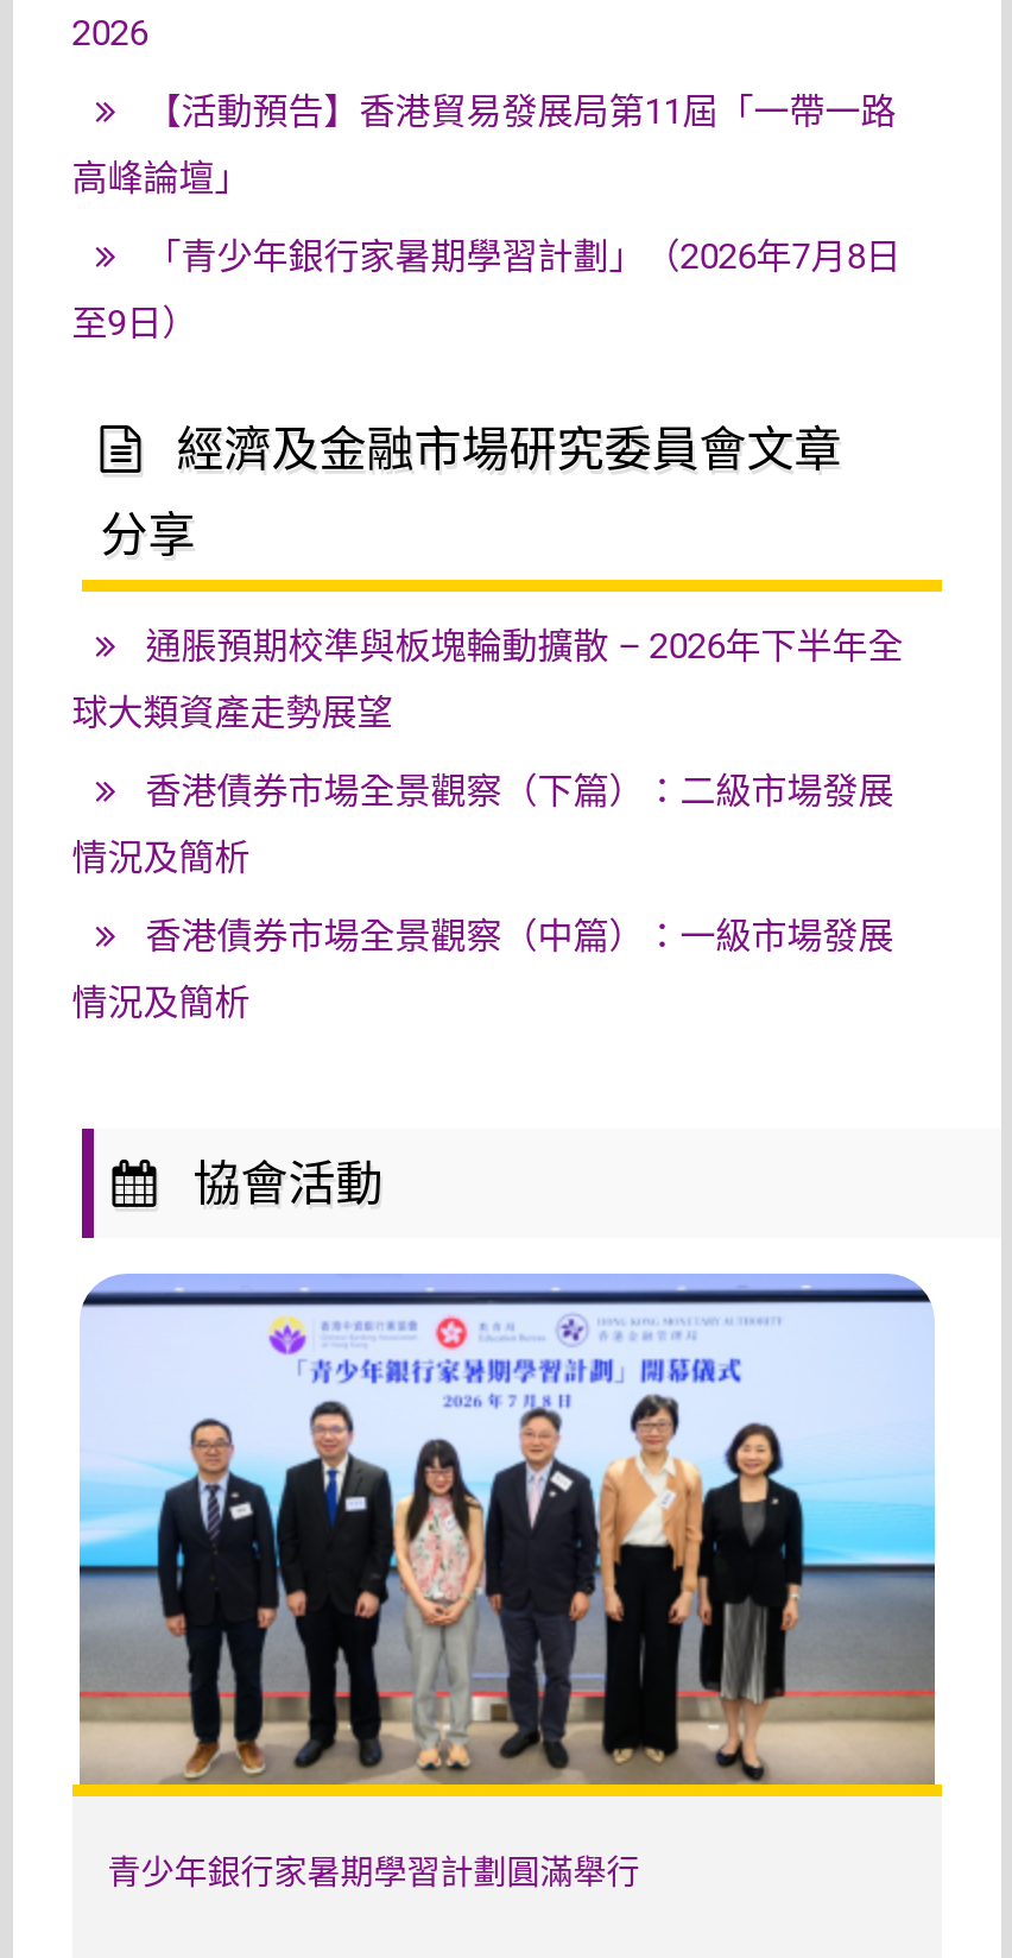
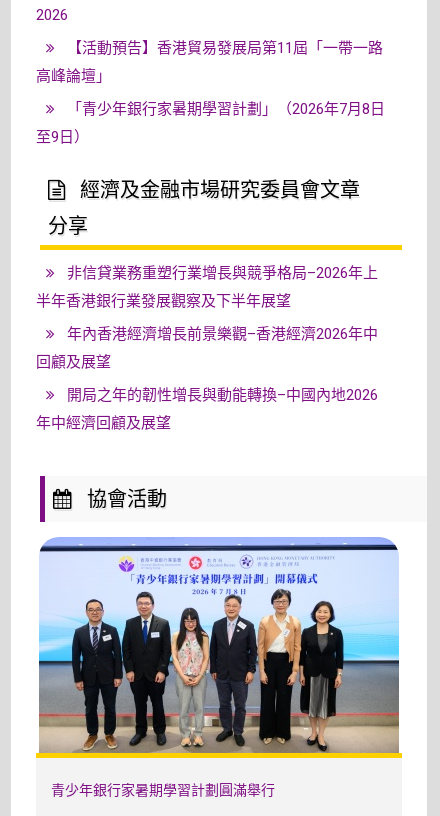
- 通脹預期校準與板塊輪動擴散 – 2026年下半年全
+ 非信貸業務重塑行業增長與競爭格局–2026年上

- 球大類資產走勢展望
+ 半年香港銀行業發展觀察及下半年展望

- 香港債券市場全景觀察（下篇）：二級市場發展
+ 年內香港經濟增長前景樂觀–香港經濟2026年中

- 情況及簡析
+ 回顧及展望

- 香港債券市場全景觀察（中篇）：一級市場發展
+ 開局之年的韌性增長與動能轉換–中國內地2026

- 情況及簡析
+ 年中經濟回顧及展望
